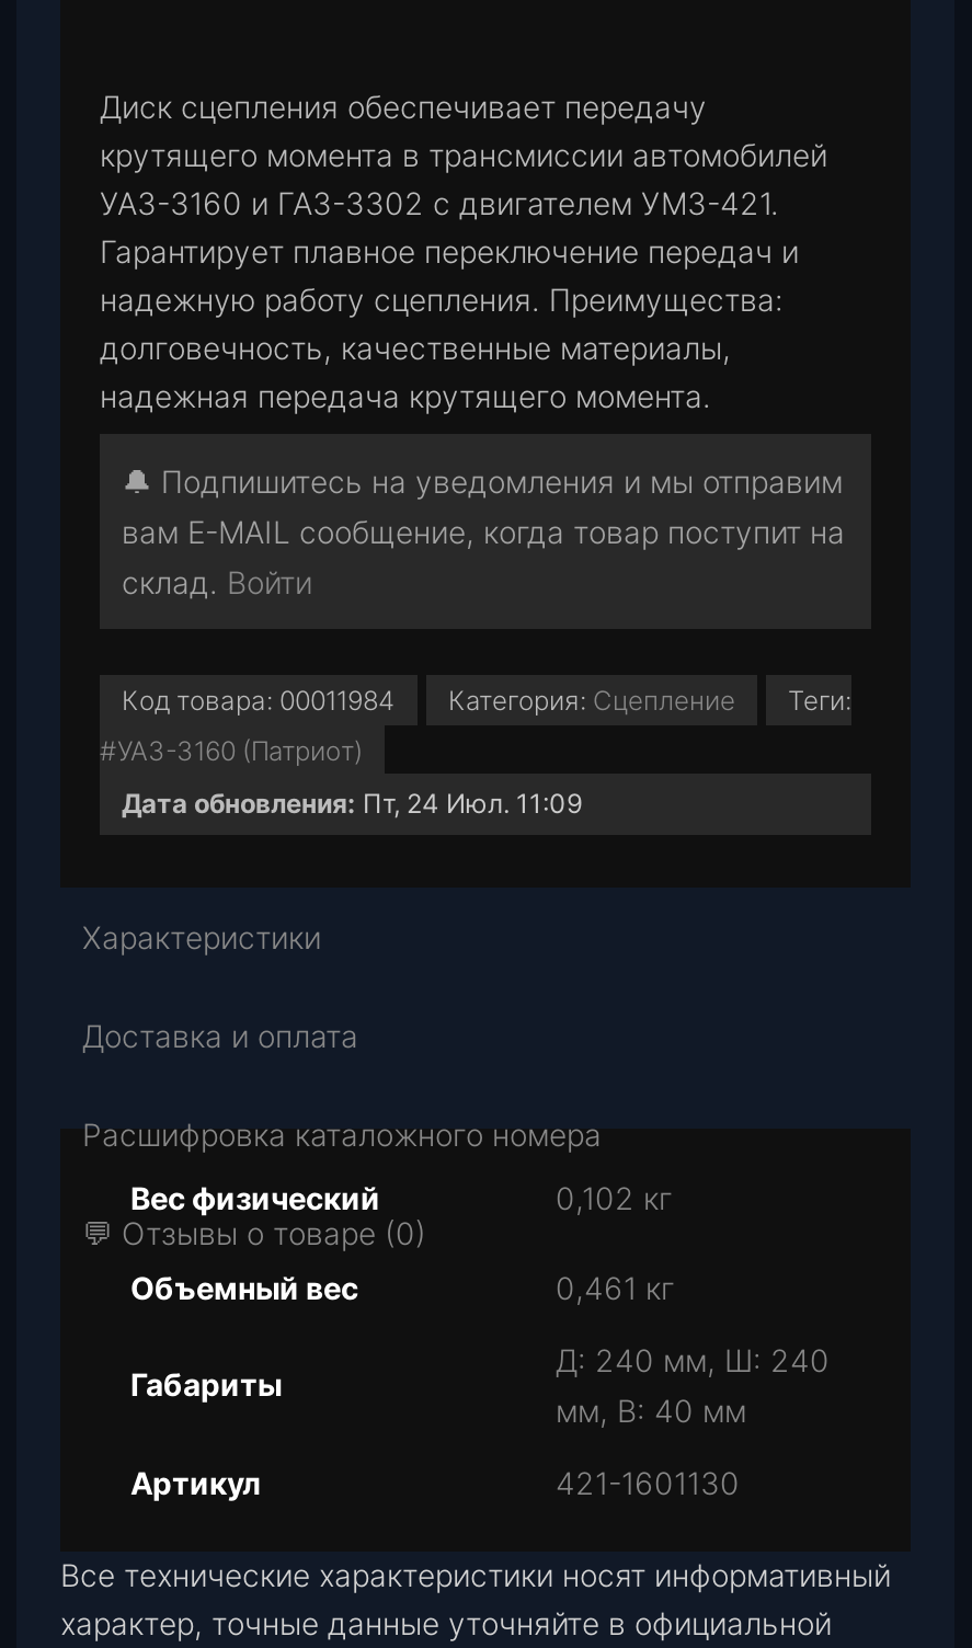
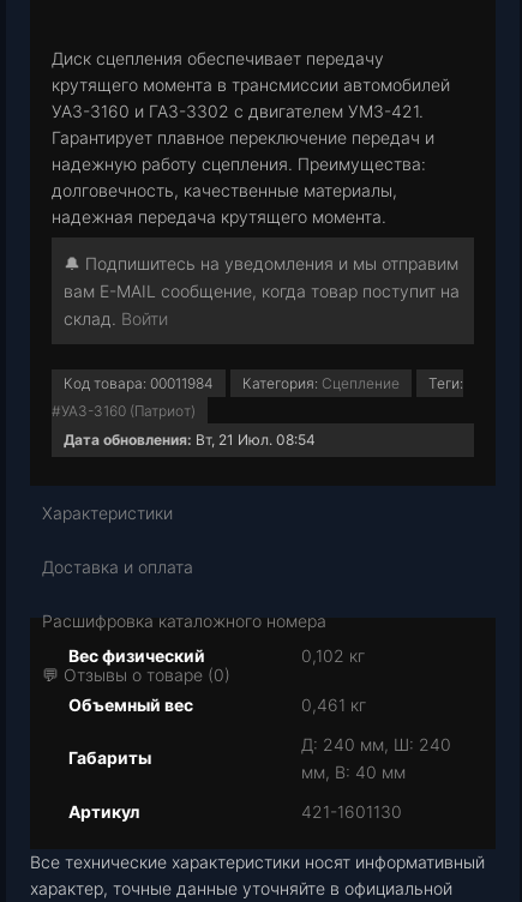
- Дата обновления: Пт, 24 Июл. 11:09
+ Дата обновления: Вт, 21 Июл. 08:54
